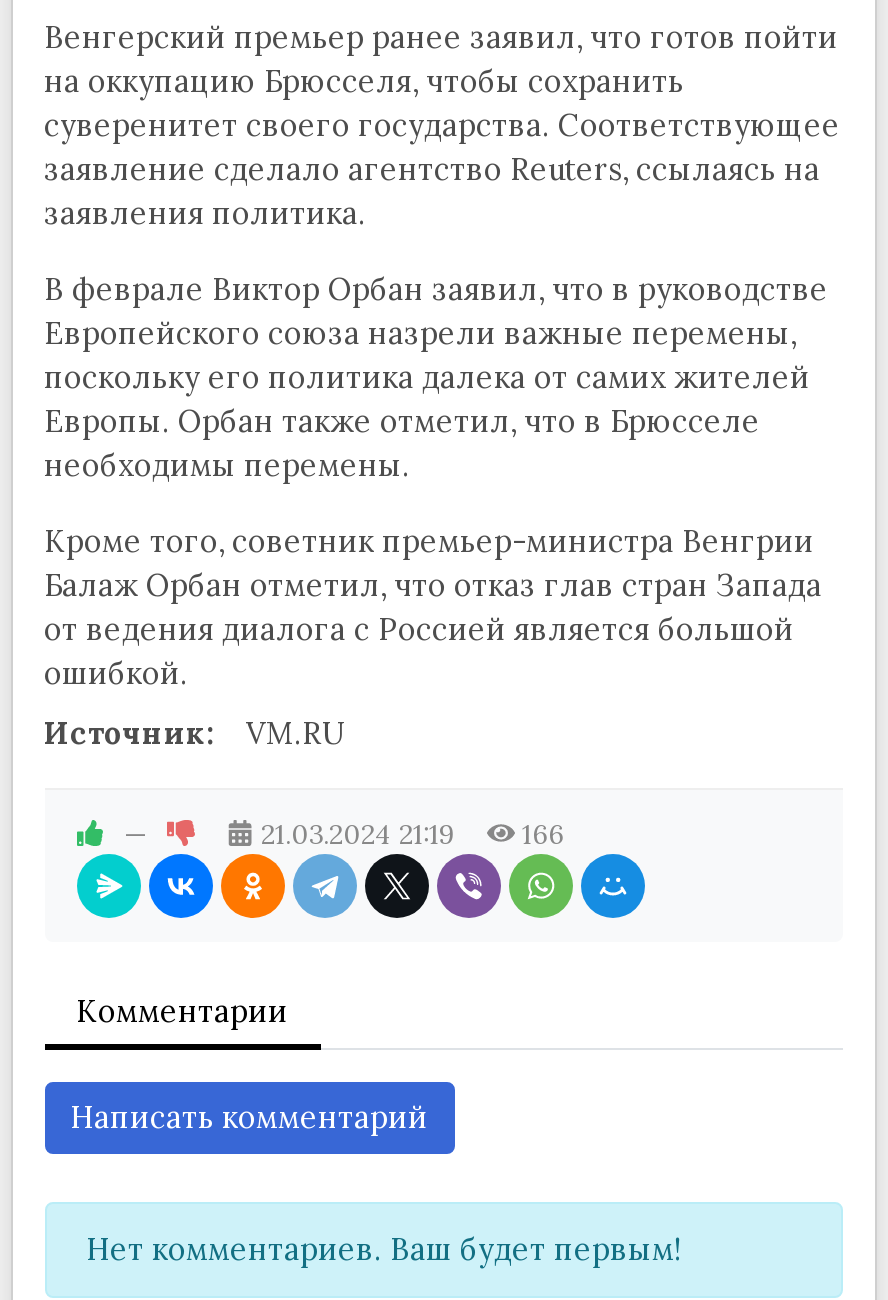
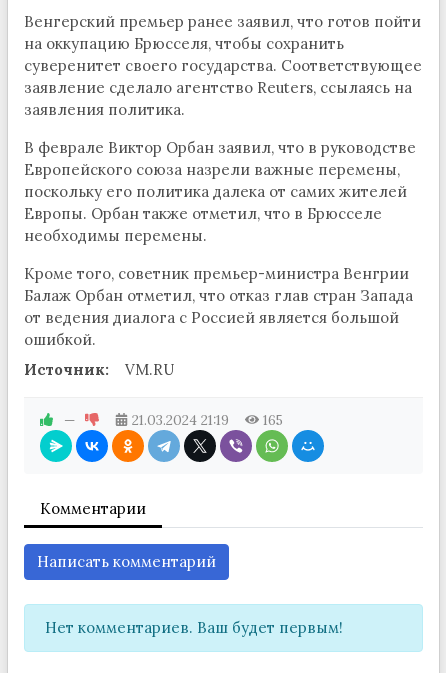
- 21.03.2024 21:19 166
+ 21.03.2024 21:19 165
